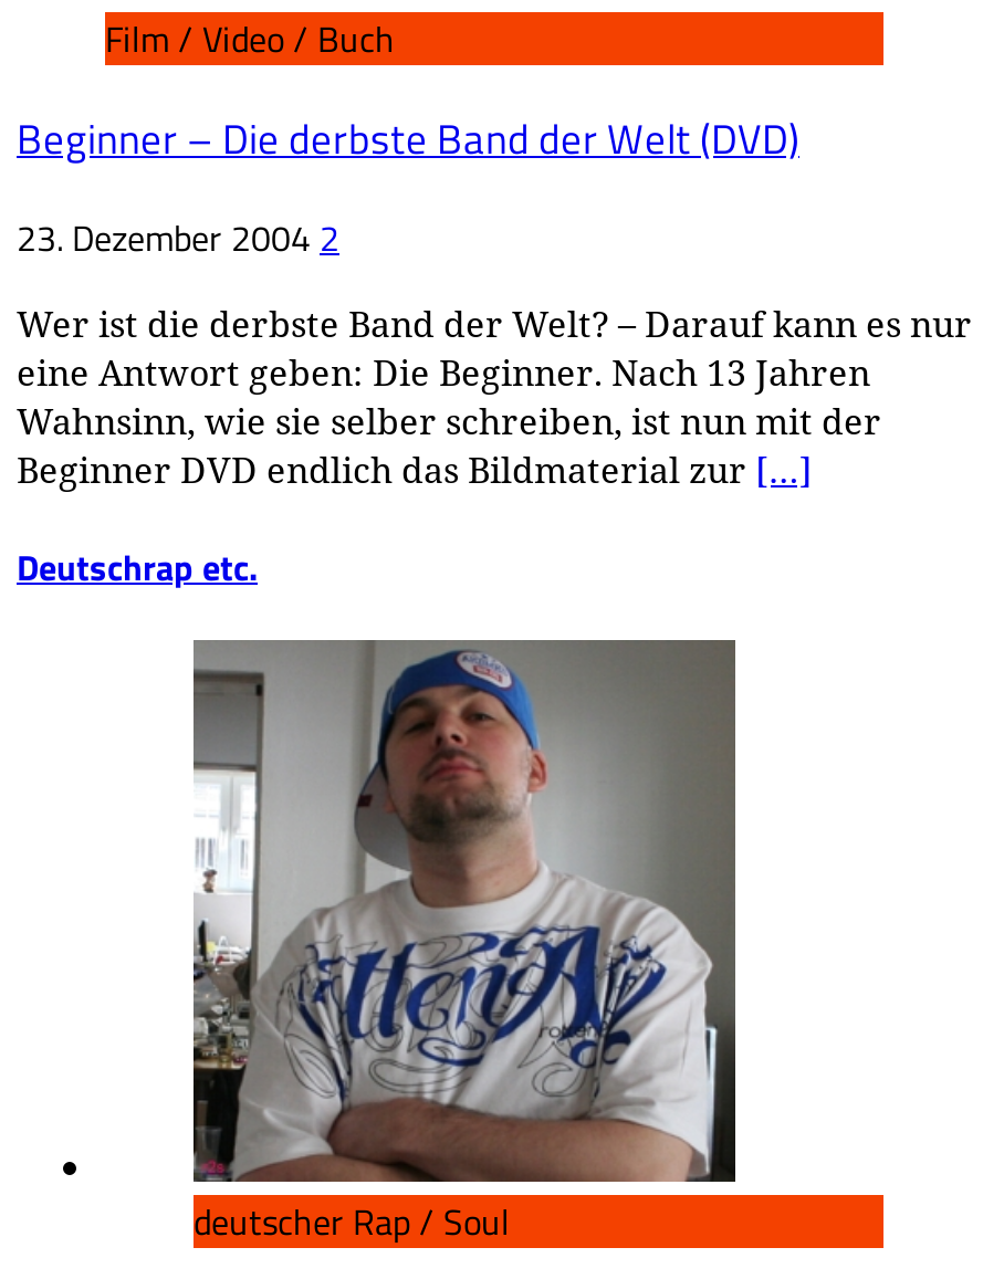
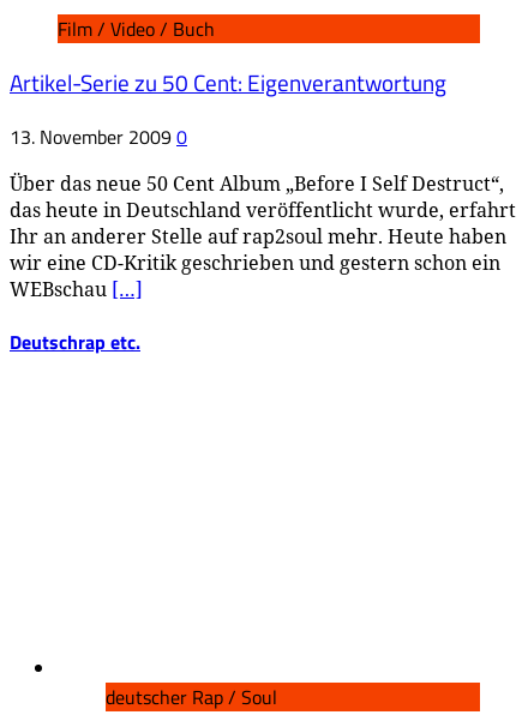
- Beginner – Die derbste Band der Welt (DVD)
+ Artikel-Serie zu 50 Cent: Eigenverantwortung

- 23. Dezember 2004 2
+ 13. November 2009 0

- Wer ist die derbste Band der Welt? – Darauf kann es nur
- eine Antwort geben: Die Beginner. Nach 13 Jahren
- Wahnsinn, wie sie selber schreiben, ist nun mit der
- Beginner DVD endlich das Bildmaterial zur […]
+ Über das neue 50 Cent Album „Before I Self Destruct“,
+ das heute in Deutschland veröffentlicht wurde, erfahrt
+ Ihr an anderer Stelle auf rap2soul mehr. Heute haben
+ wir eine CD-Kritik geschrieben und gestern schon ein
+ WEBschau […]

- [image]
